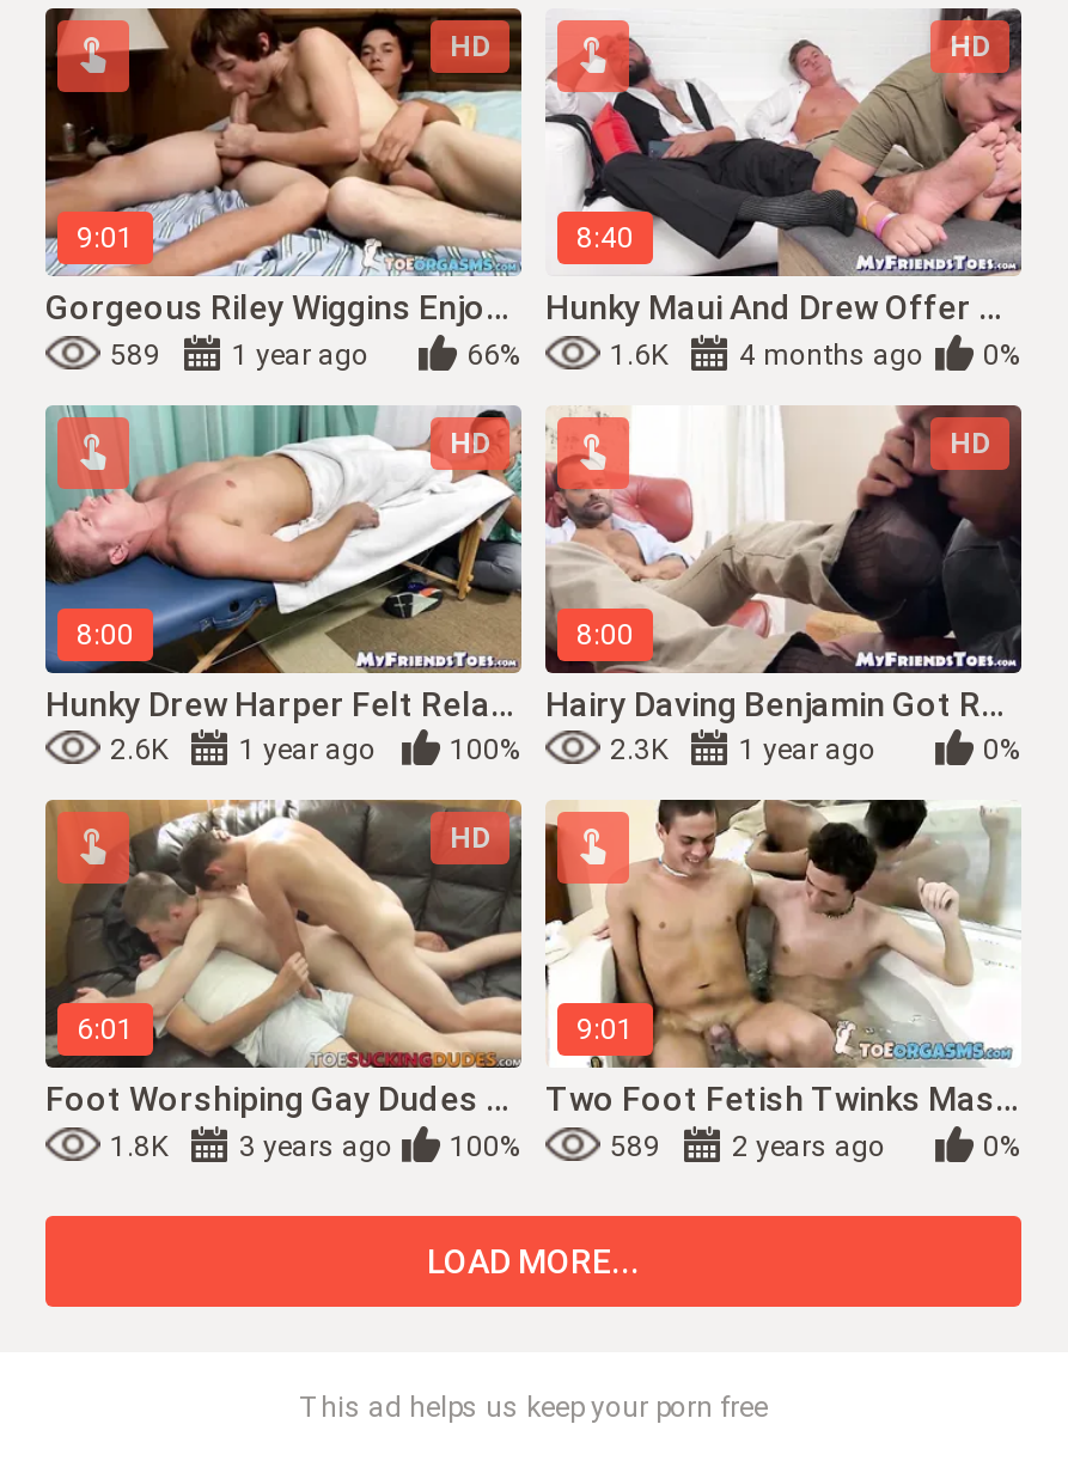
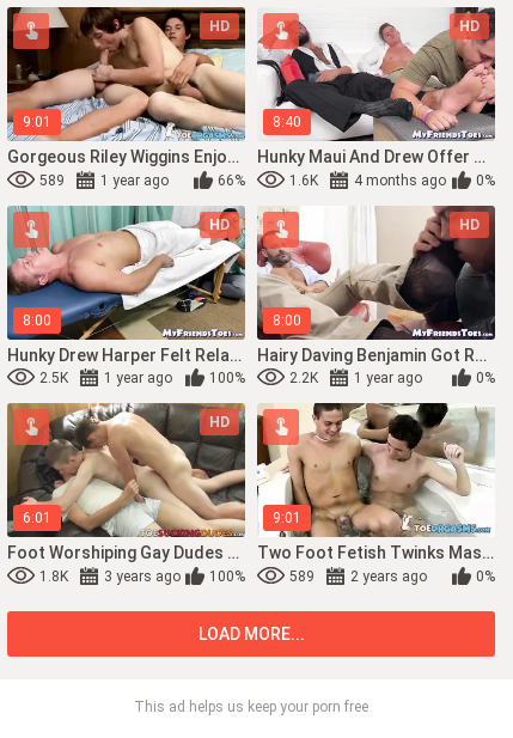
- 2.6K
+ 2.5K

- 2.3K
+ 2.2K
